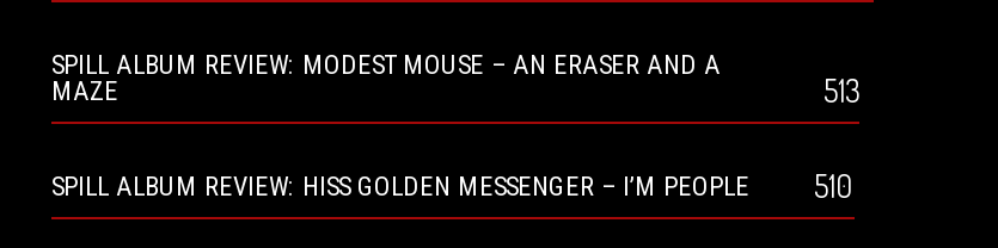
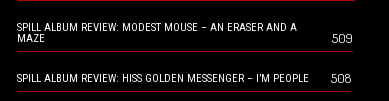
- 513
+ 509

- 510
+ 508
